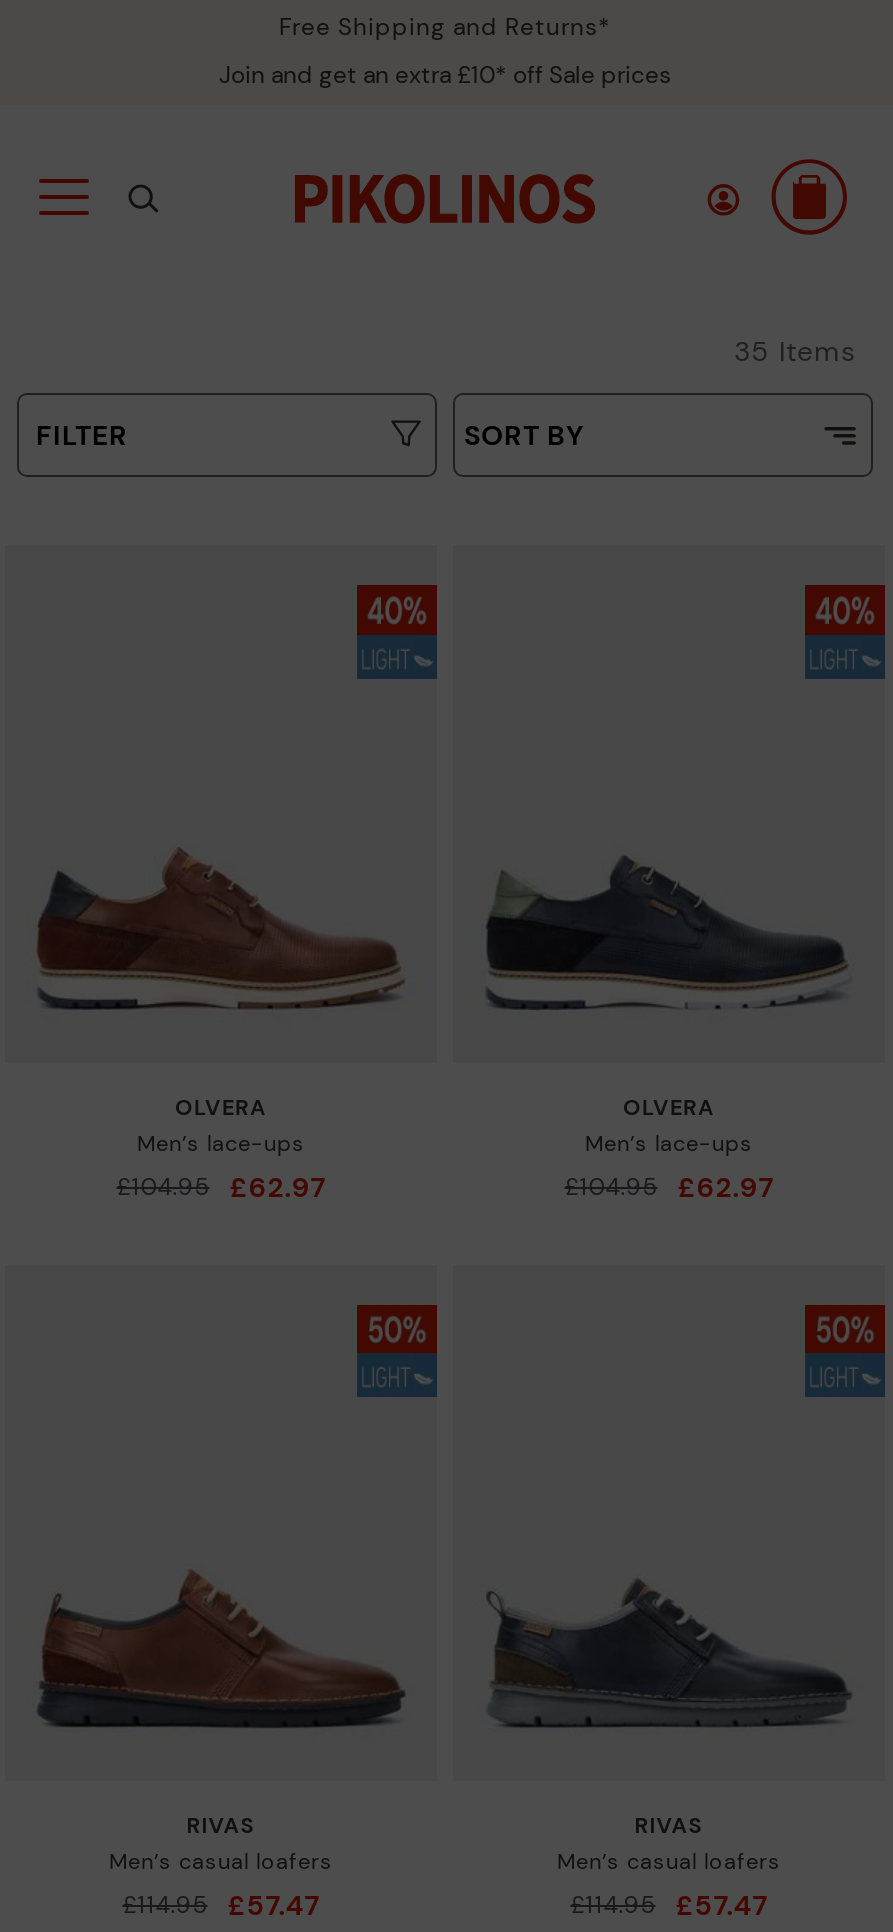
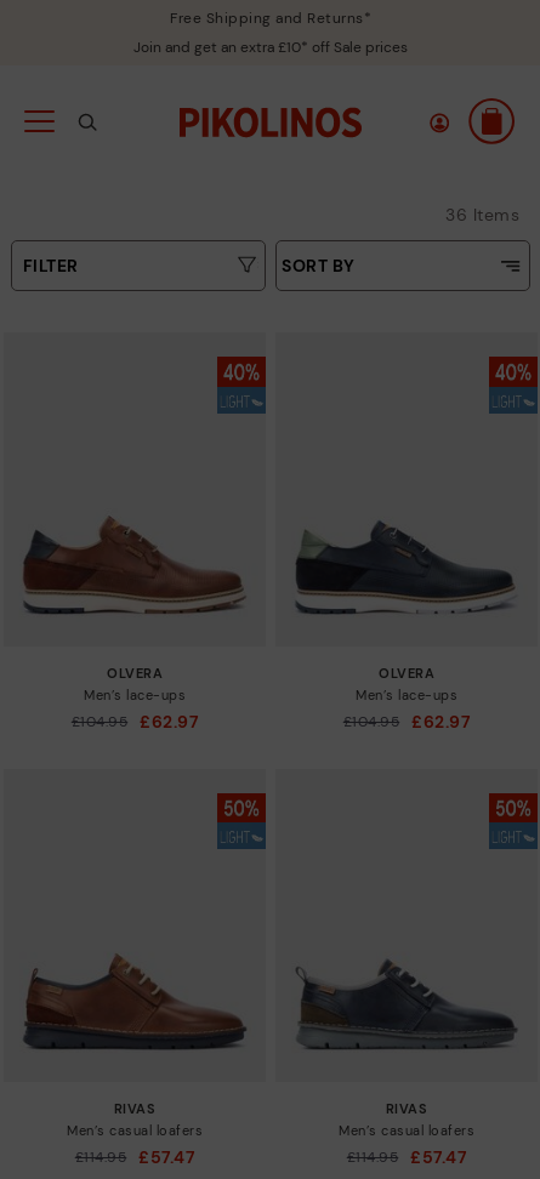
- 35 Items
+ 36 Items
